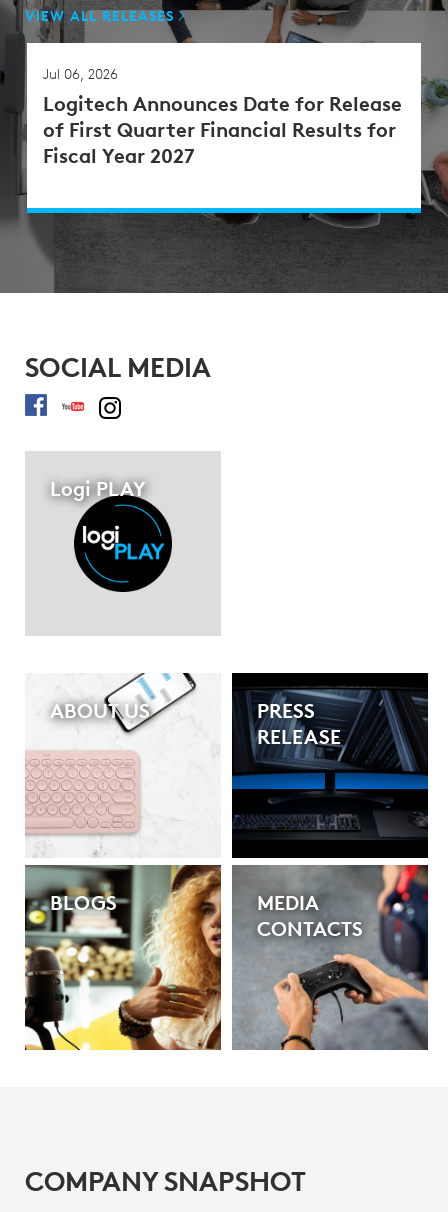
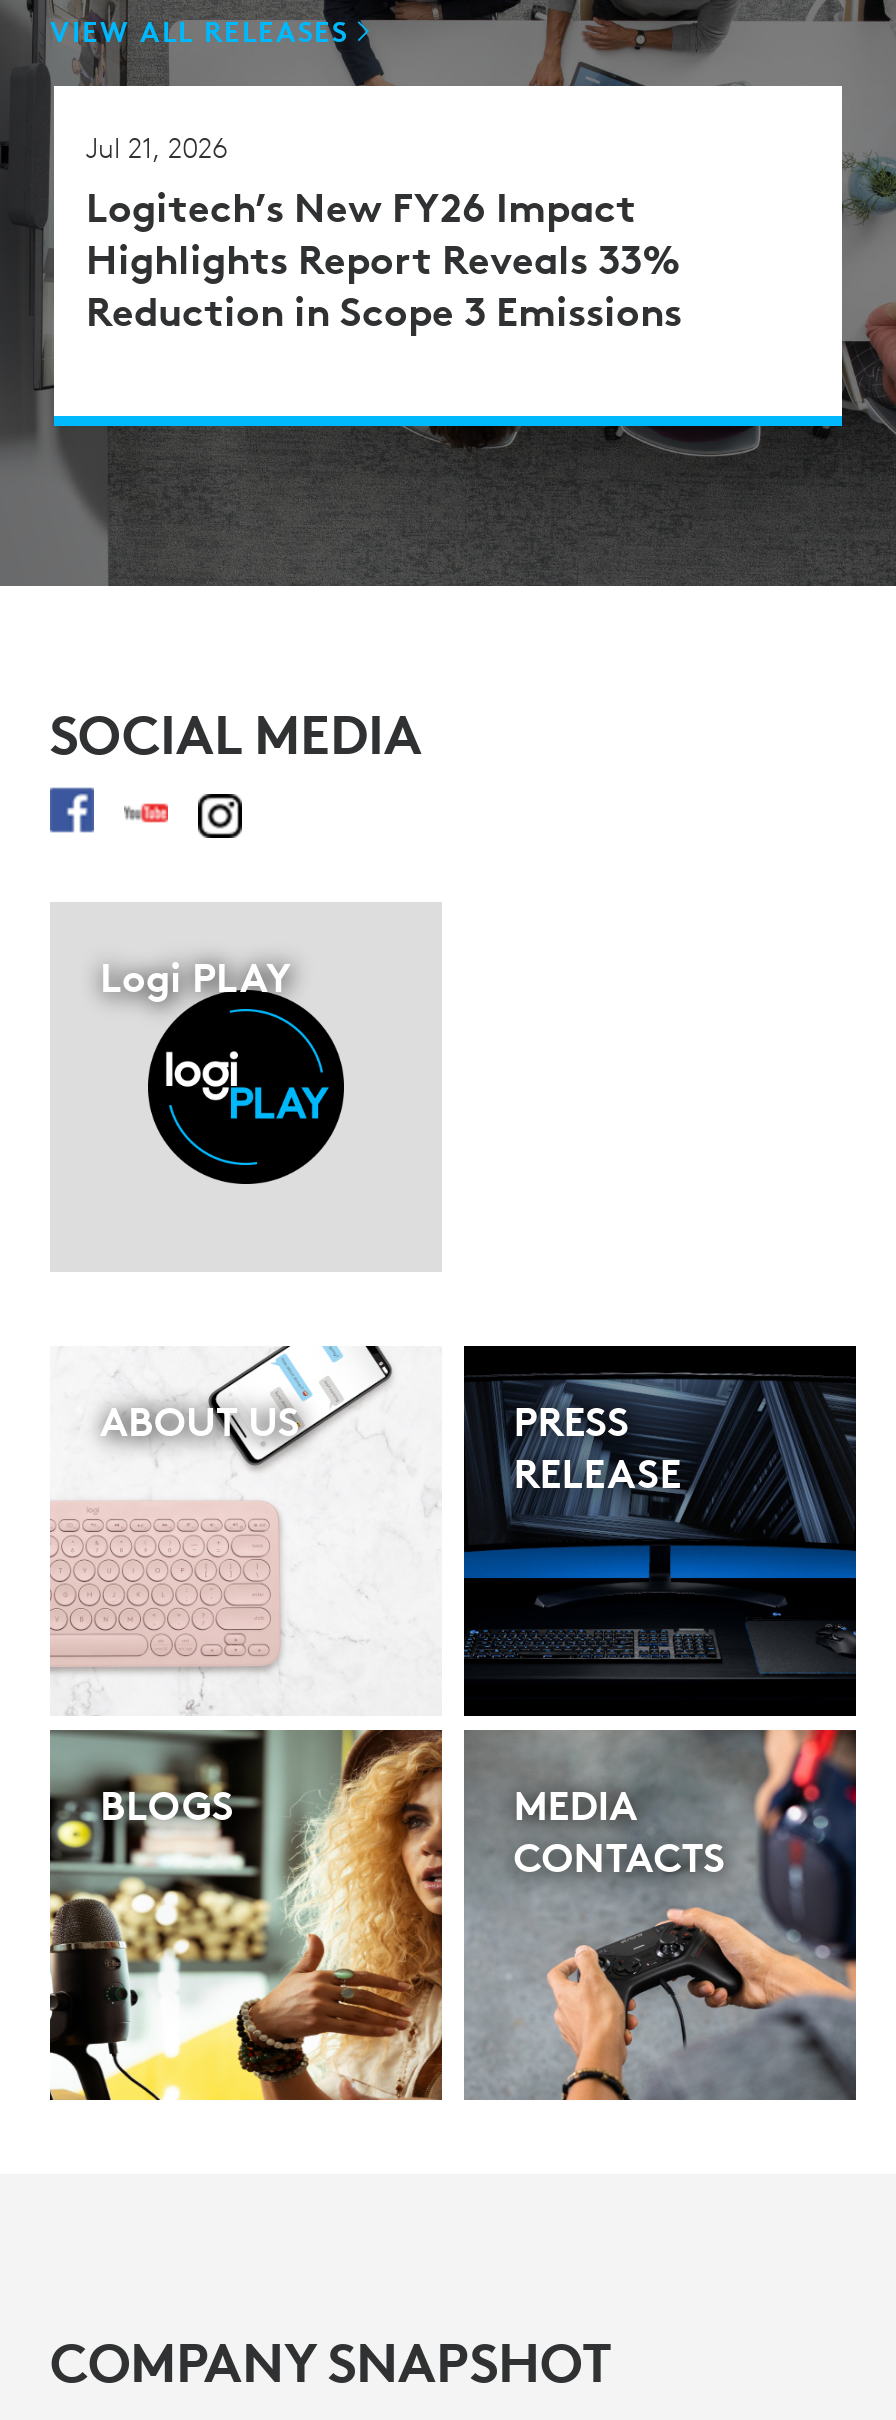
- Jul 06, 2026
- Logitech Announces Date for Release
- of First Quarter Financial Results for
- Fiscal Year 2027
+ Jul 21, 2026
+ Logitech’s New FY26 Impact
+ Highlights Report Reveals 33%
+ Reduction in Scope 3 Emissions
